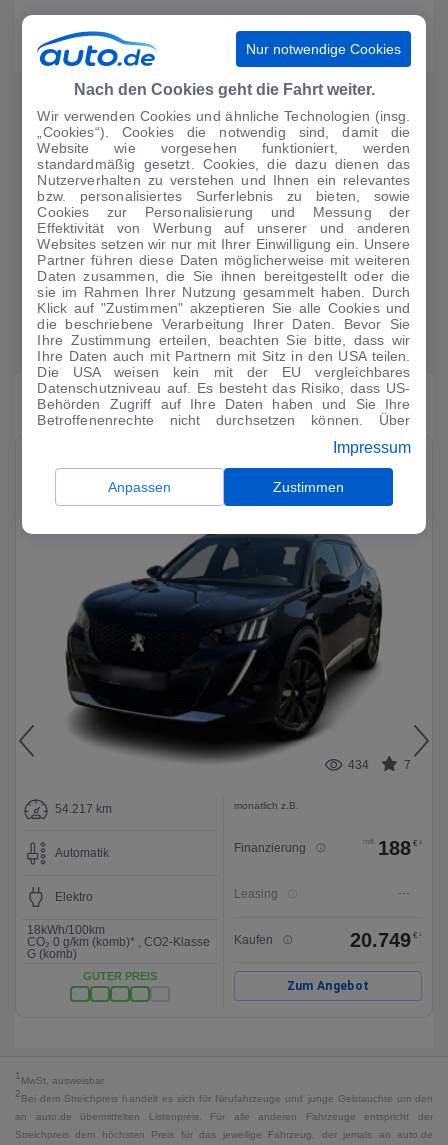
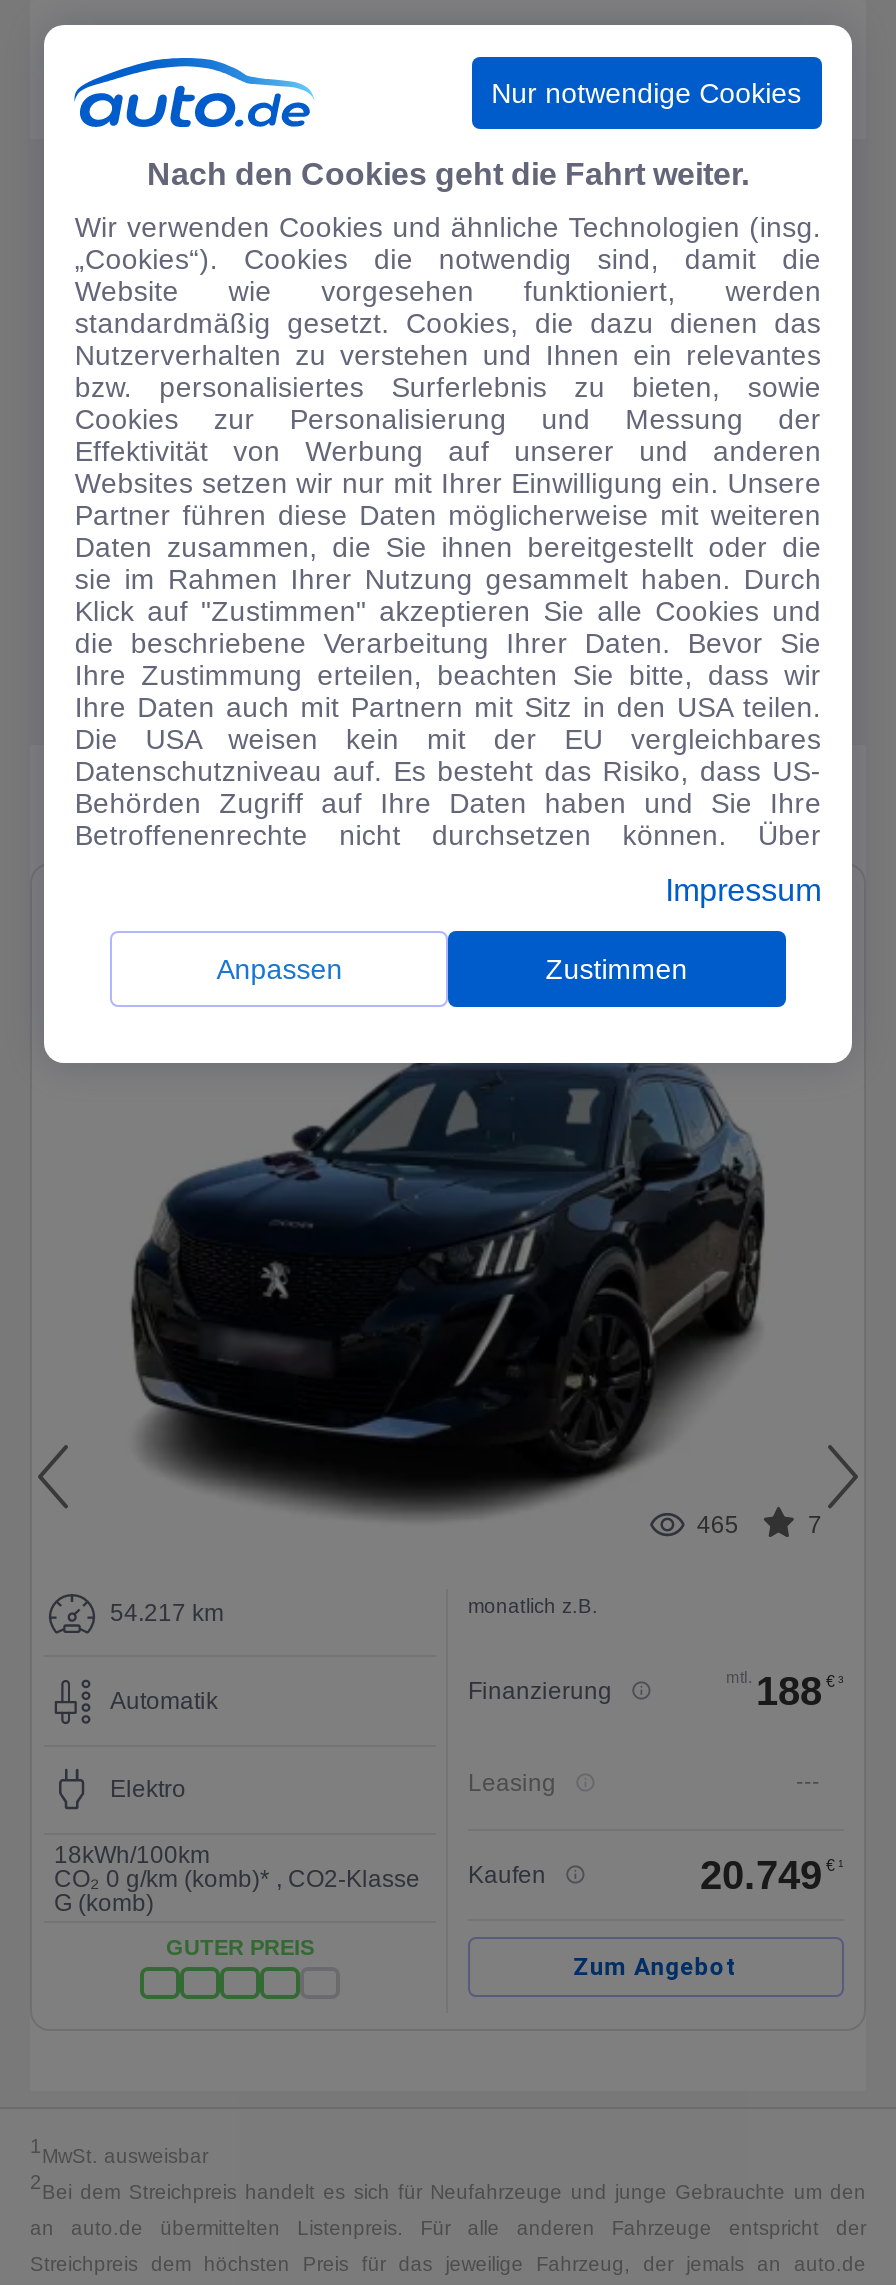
- 434
+ 465
